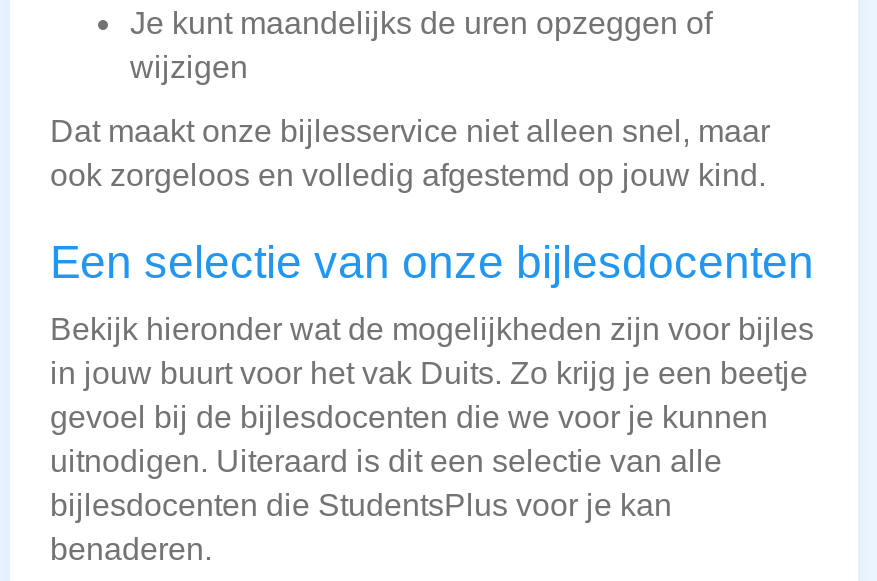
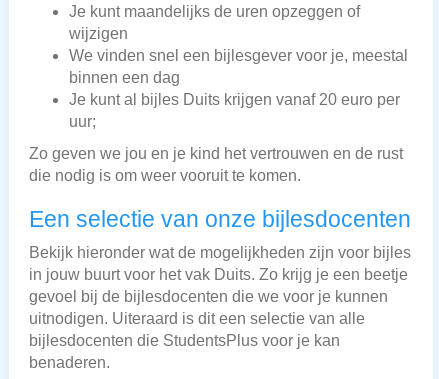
- Dat maakt onze bijlesservice niet alleen snel, maar
- ook zorgeloos en volledig afgestemd op jouw kind.
+ We vinden snel een bijlesgever voor je, meestal
+ binnen een dag
+ Je kunt al bijles Duits krijgen vanaf 20 euro per
+ uur;
+ Zo geven we jou en je kind het vertrouwen en de rust
+ die nodig is om weer vooruit te komen.
